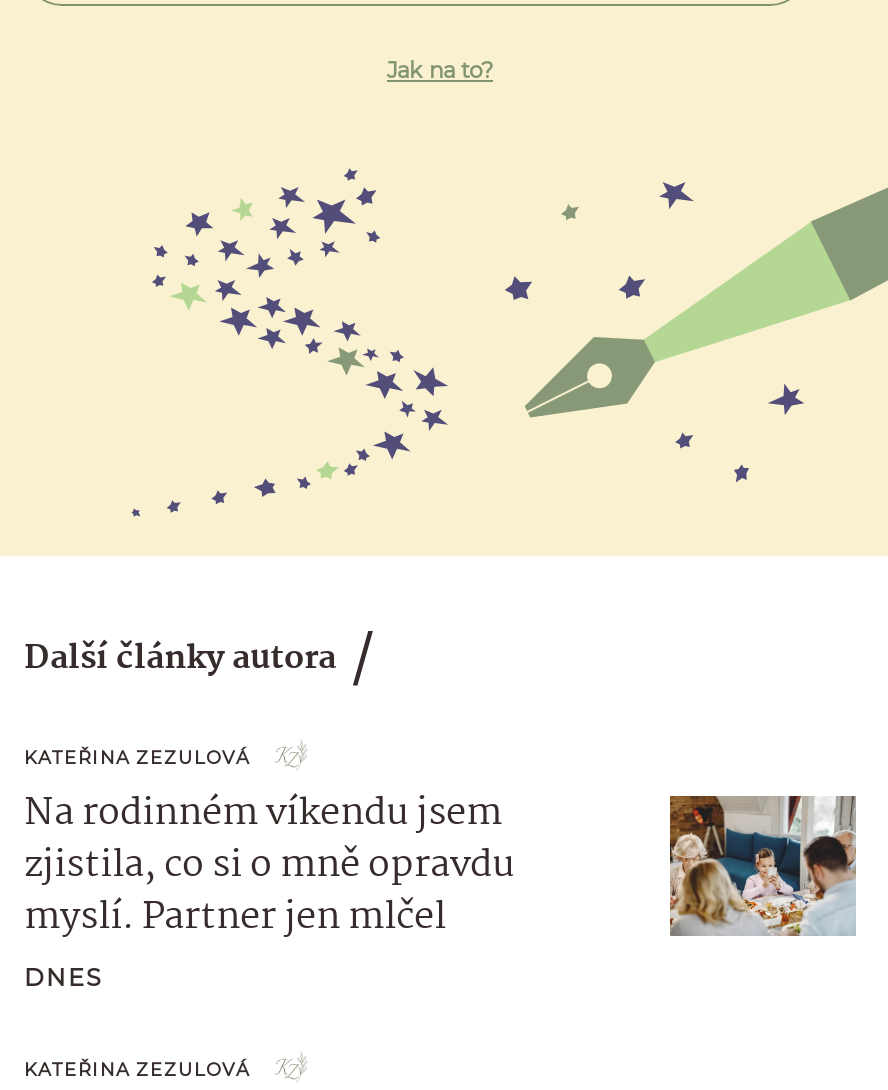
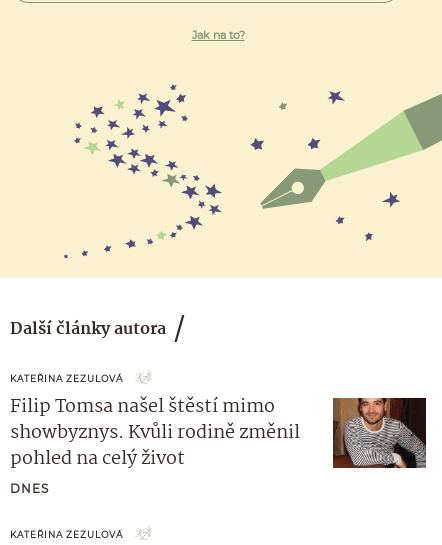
- Na rodinném víkendu jsem
- zjistila, co si o mně opravdu
- myslí. Partner jen mlčel
+ Filip Tomsa našel štěstí mimo
+ showbyznys. Kvůli rodině změnil
+ pohled na celý život

- [image]
+ [image]
